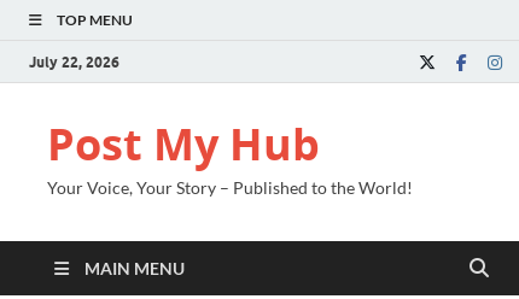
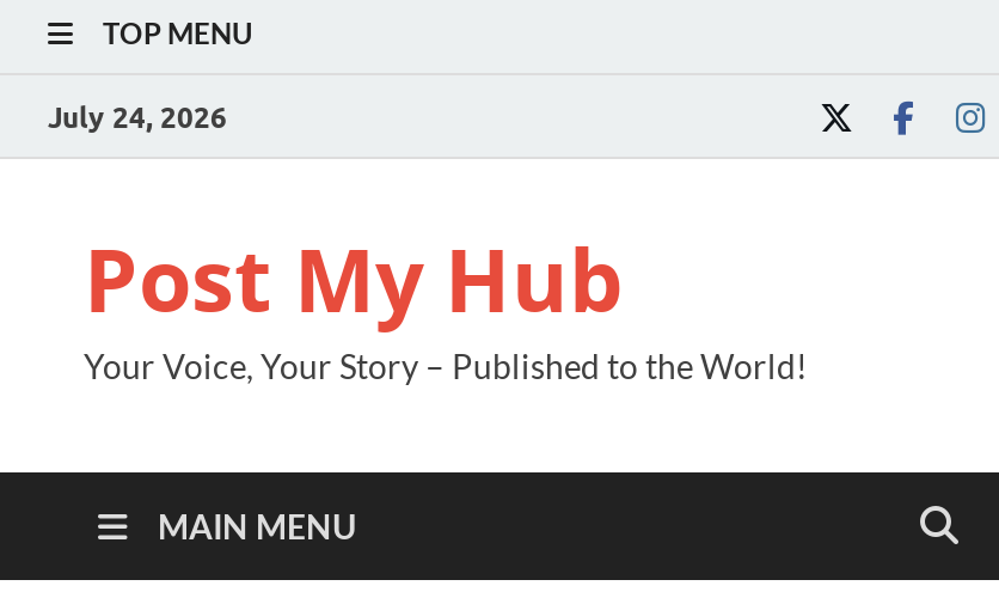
- July 22, 2026
+ July 24, 2026
